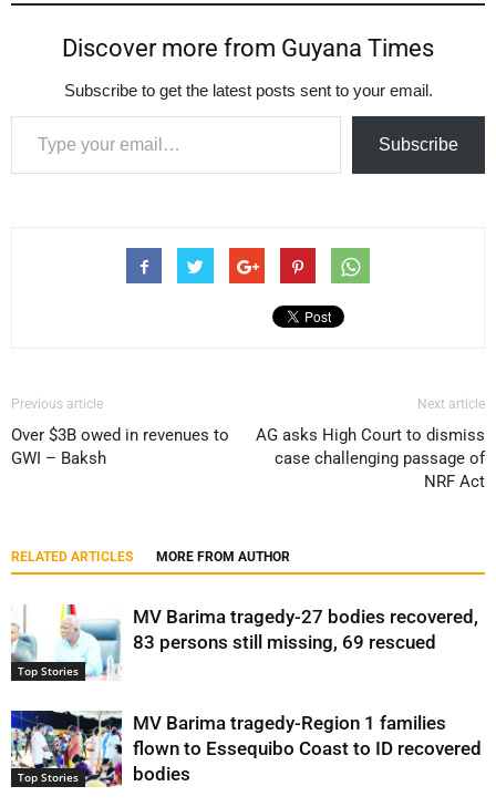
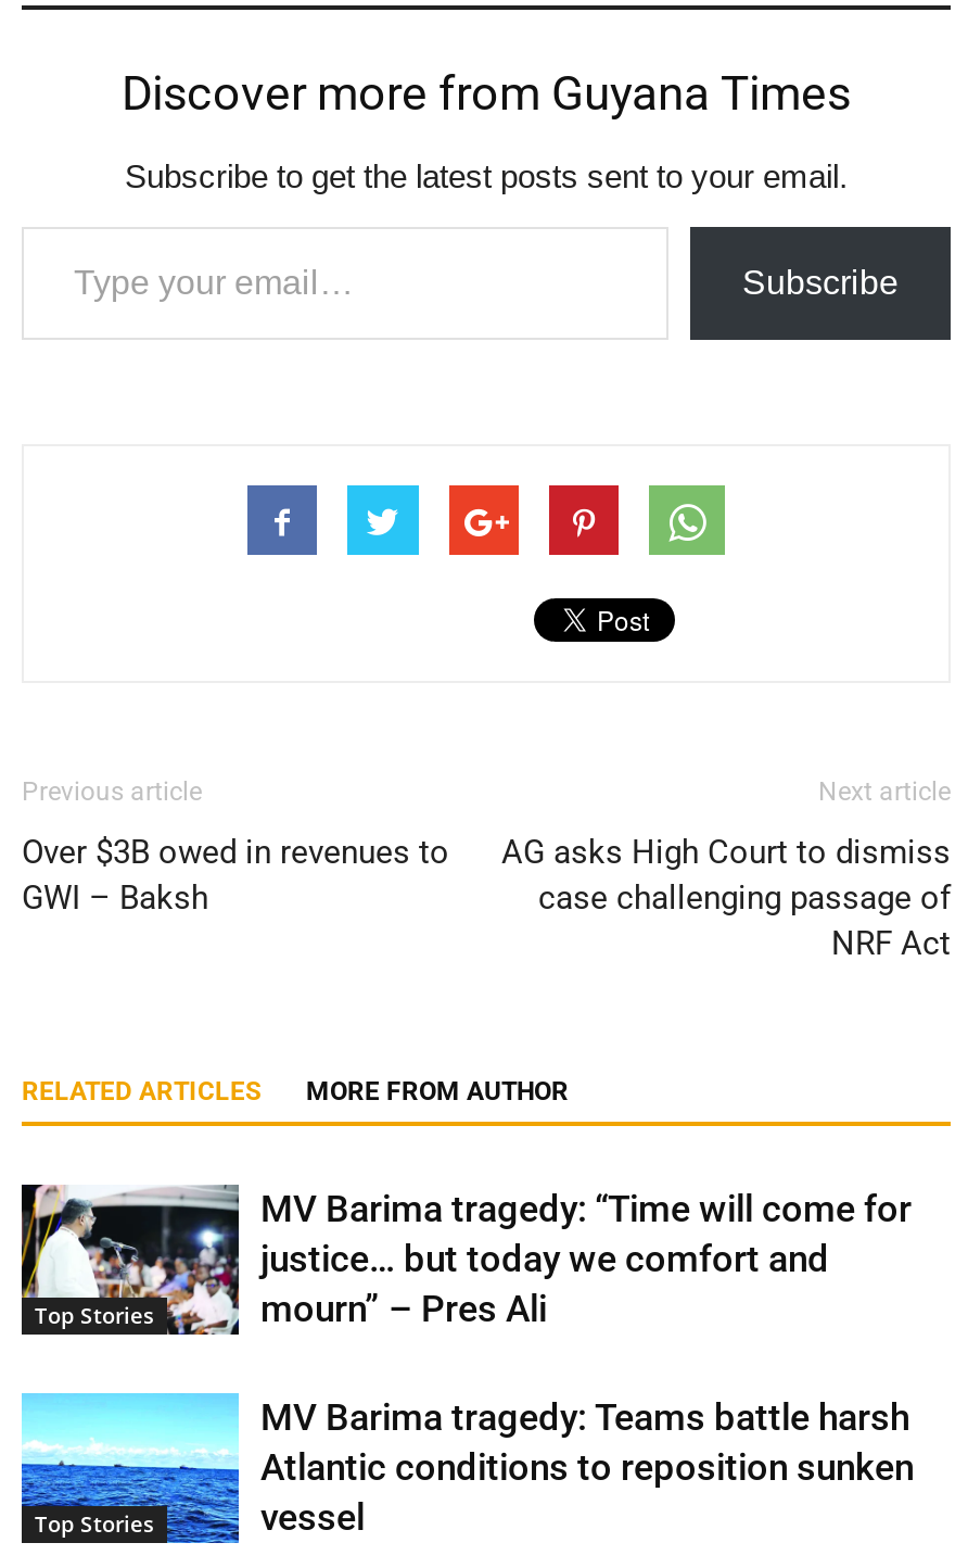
- [image]
- MV Barima tragedy-27 bodies recovered,
- 83 persons still missing, 69 rescued
+ [image]
+ MV Barima tragedy: “Time will come for
+ justice… but today we comfort and
+ mourn” – Pres Ali

- [image]
- MV Barima tragedy-Region 1 families
- flown to Essequibo Coast to ID recovered
- bodies
+ [image]
+ MV Barima tragedy: Teams battle harsh
+ Atlantic conditions to reposition sunken
+ vessel
